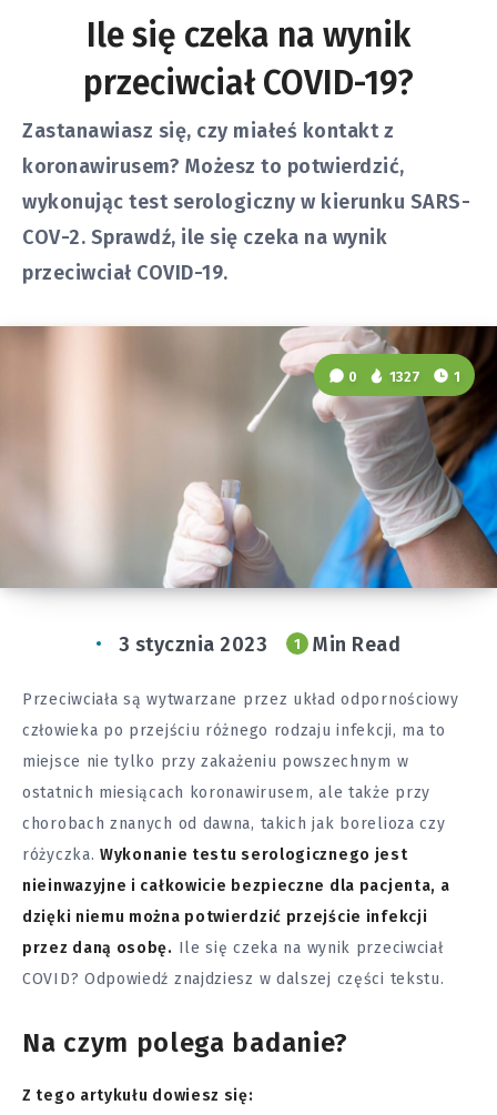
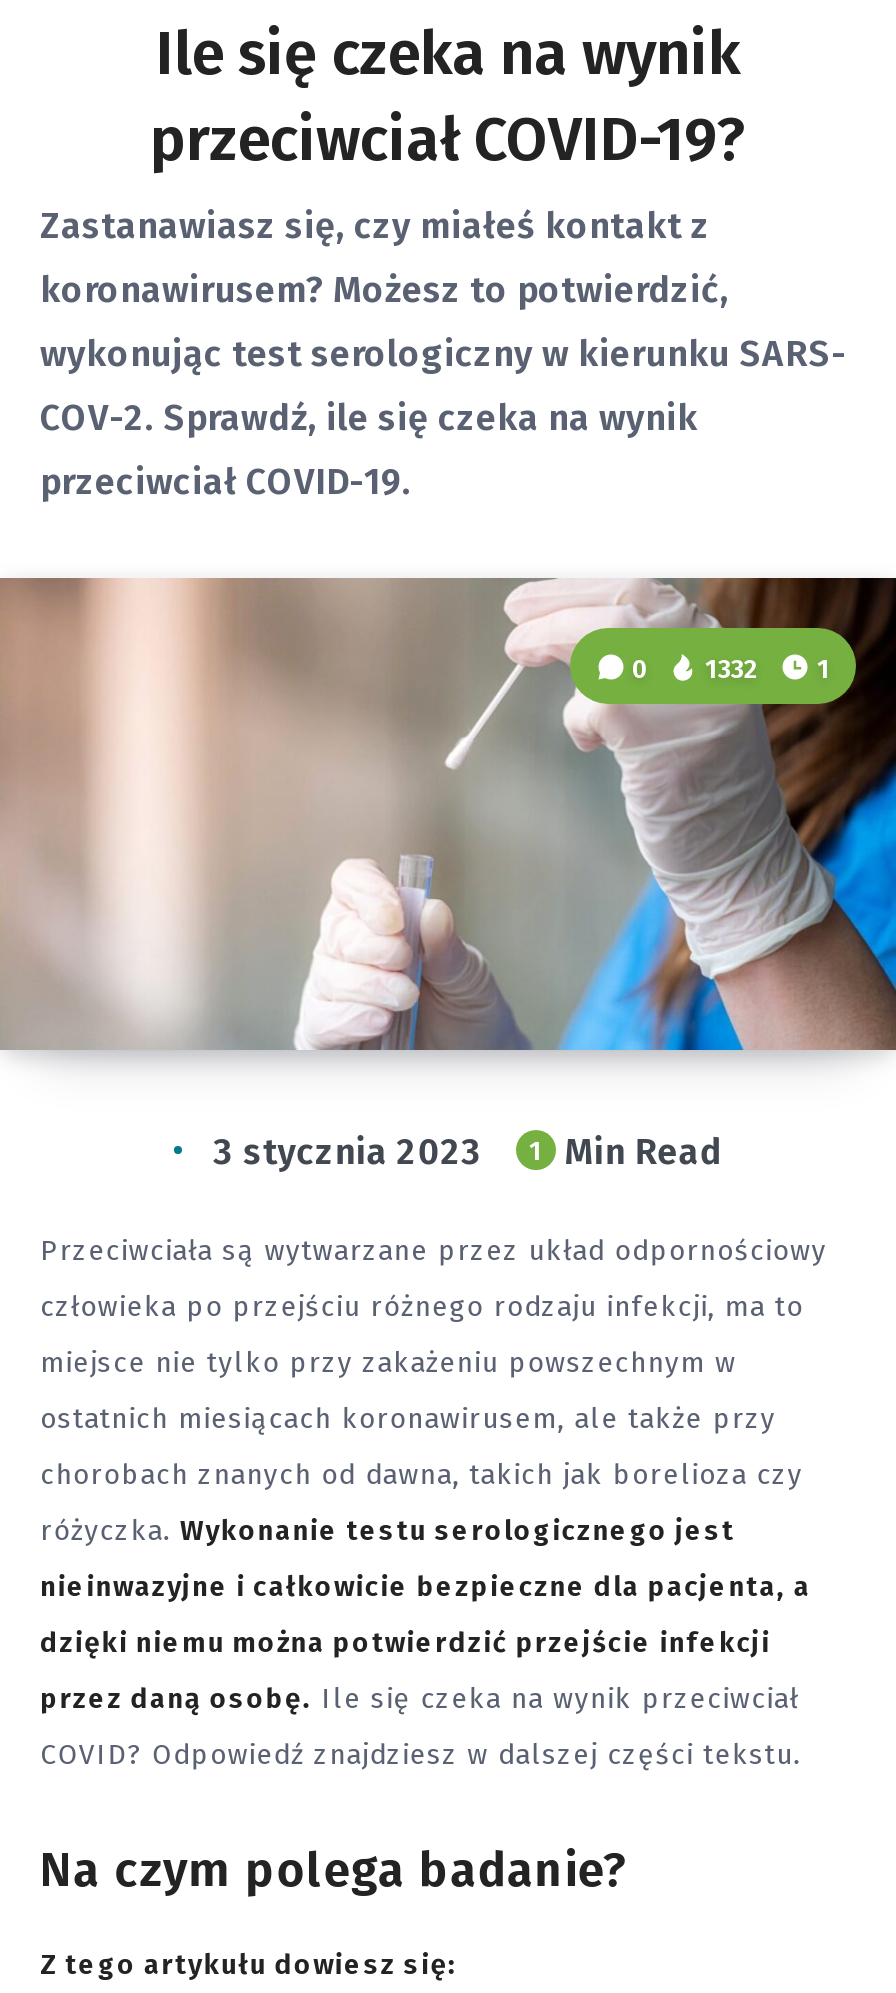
- 0 1327 1
+ 0 1332 1
